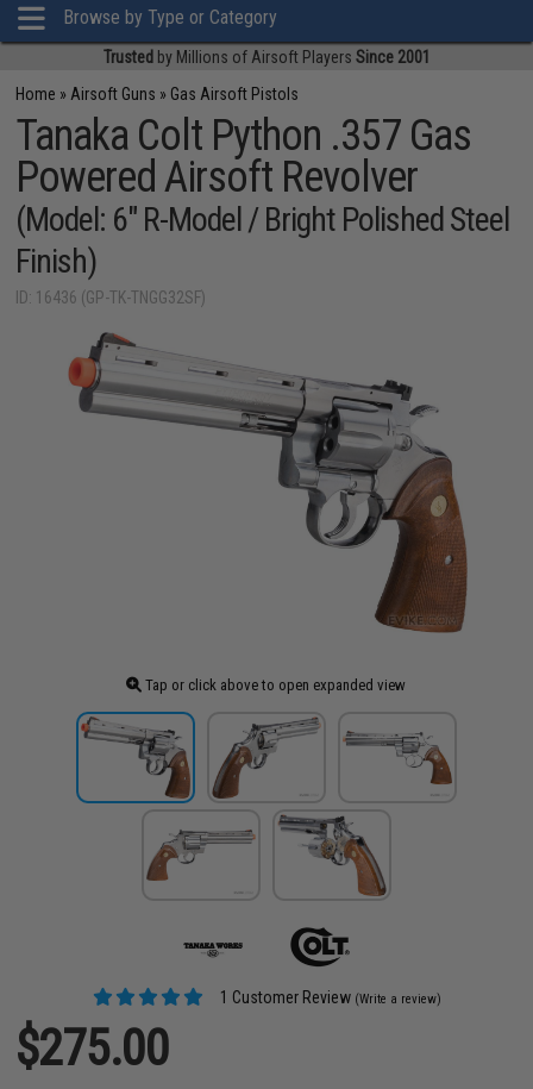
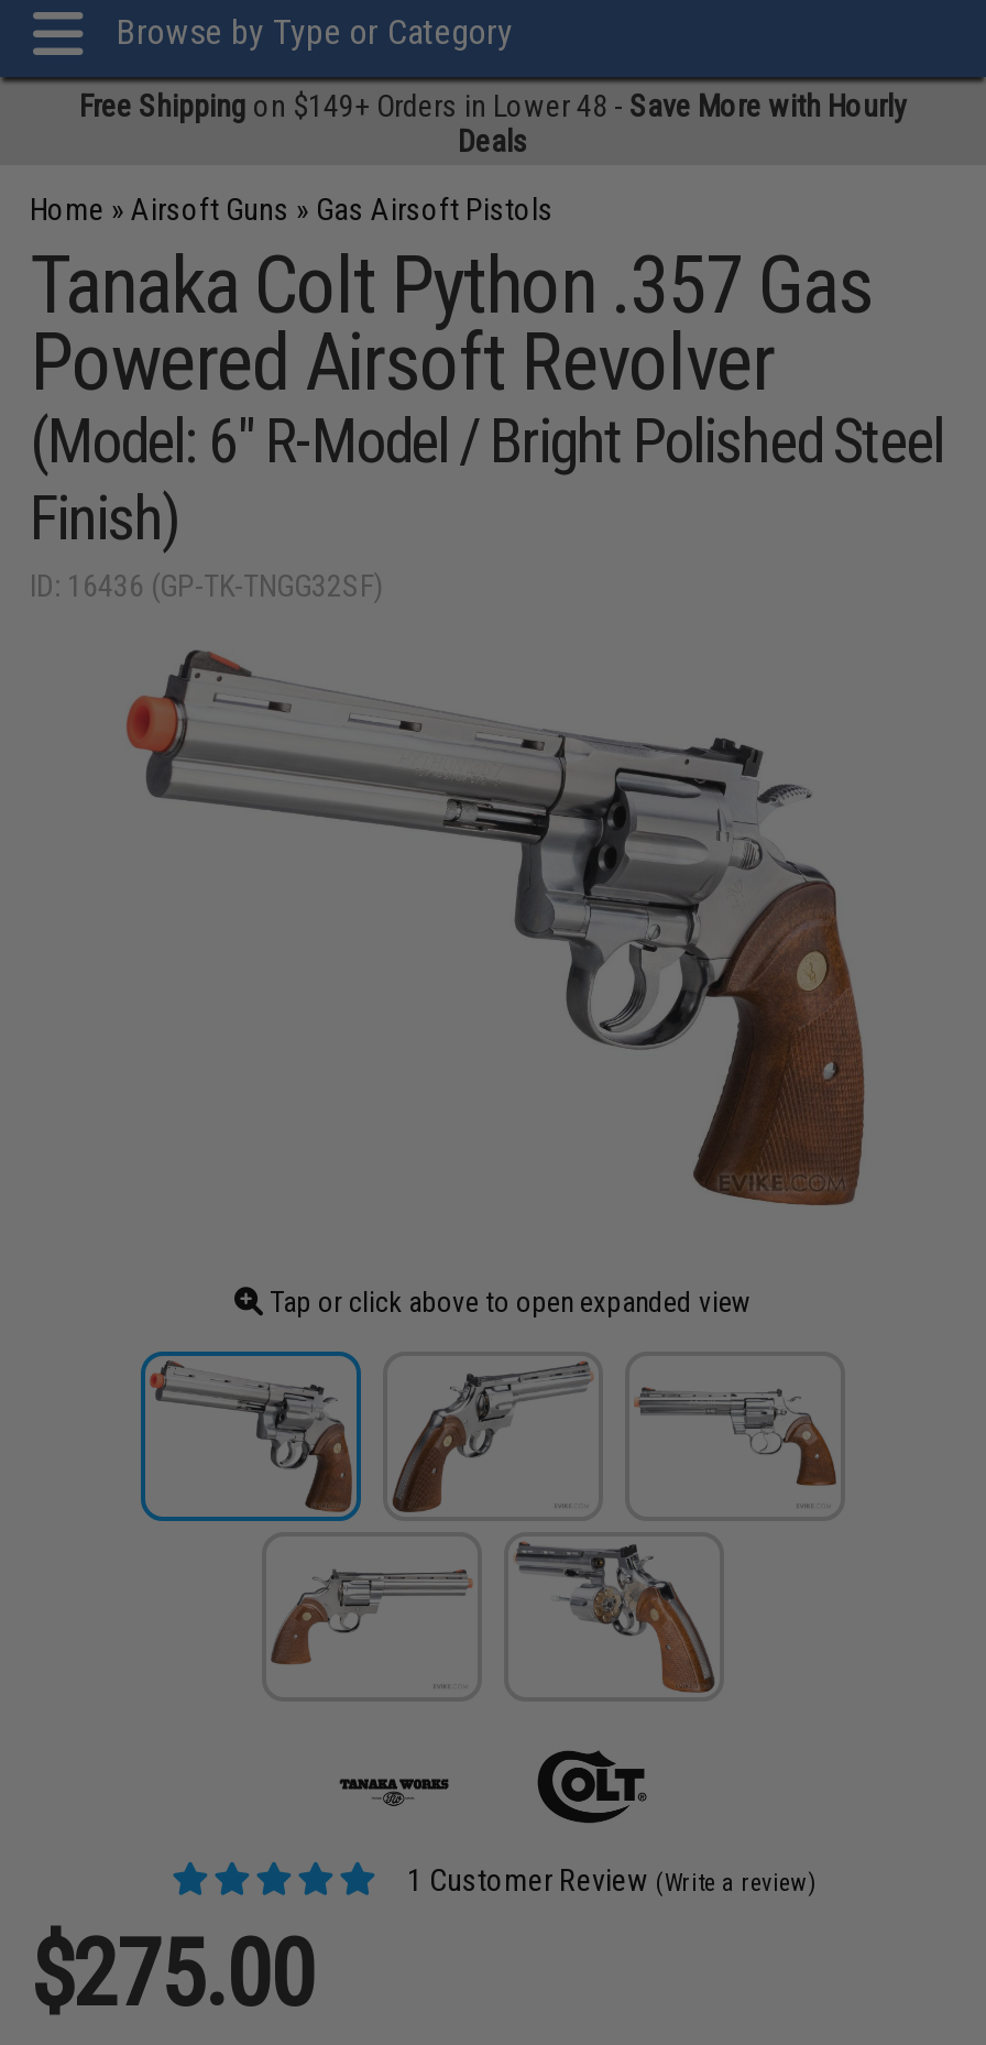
- Trusted by Millions of Airsoft Players Since 2001
+ Free Shipping on $149+ Orders in Lower 48 - Save More with Hourly
+ Deals
